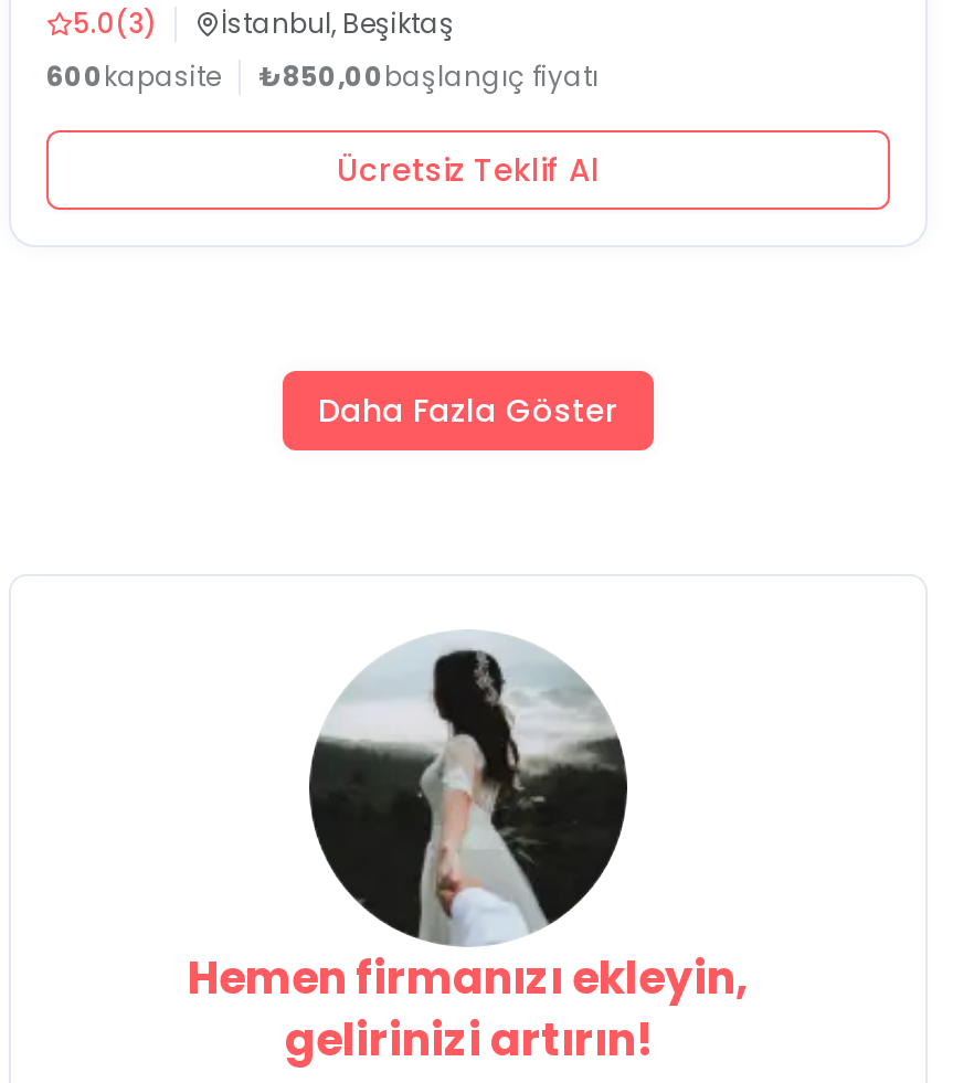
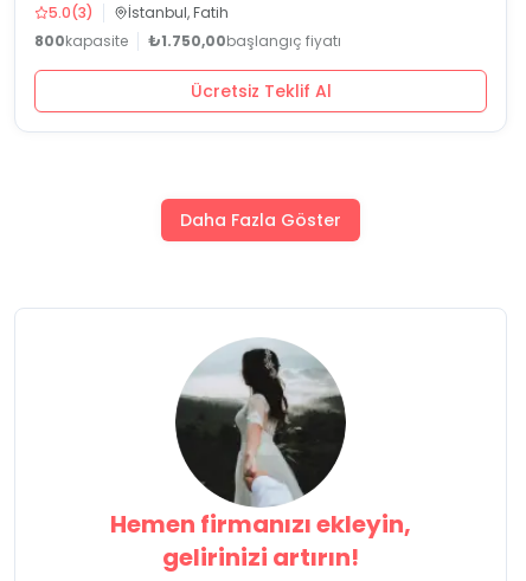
- İstanbul, Beşiktaş
+ İstanbul, Fatih

- 600 kapasite
+ 800 kapasite

- ₺850,00 başlangıç fiyatı
+ ₺1.750,00 başlangıç fiyatı
